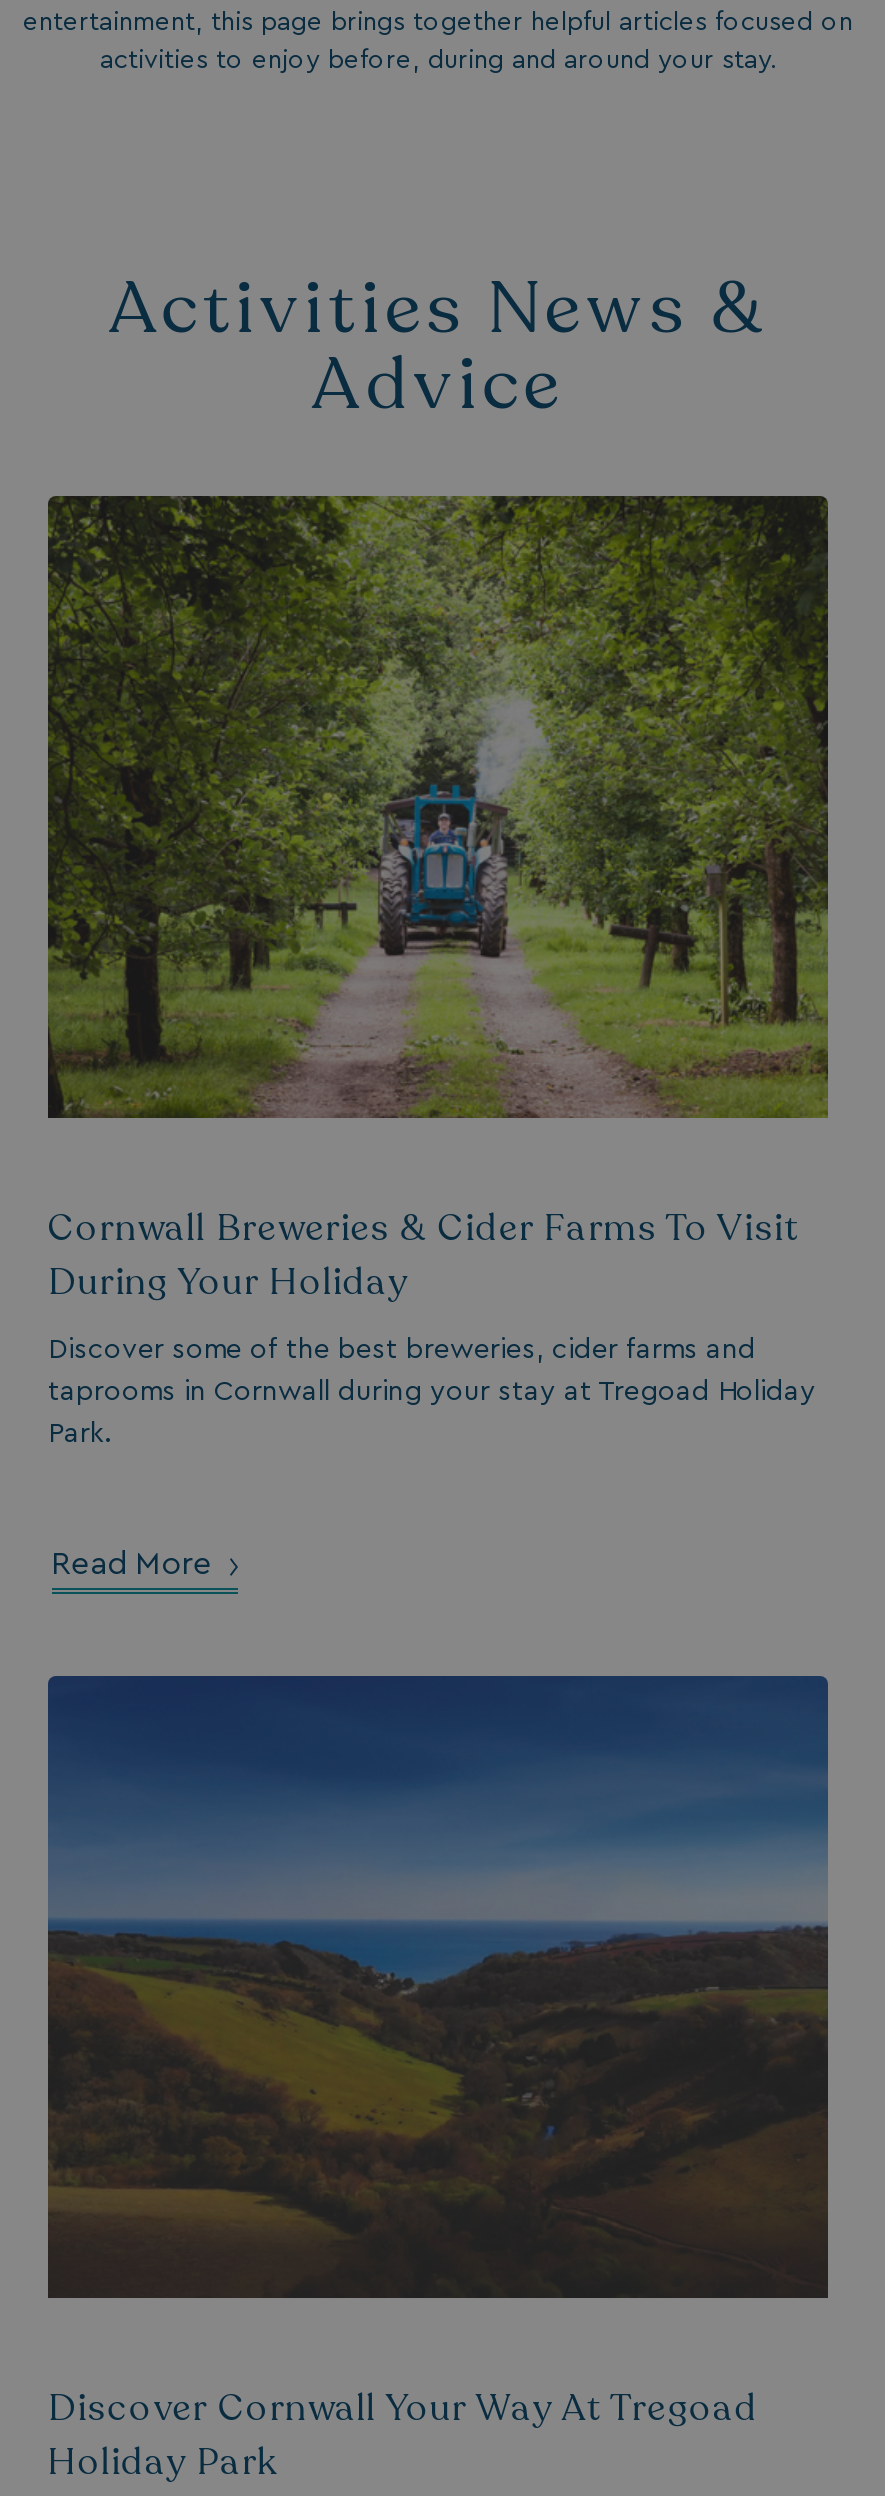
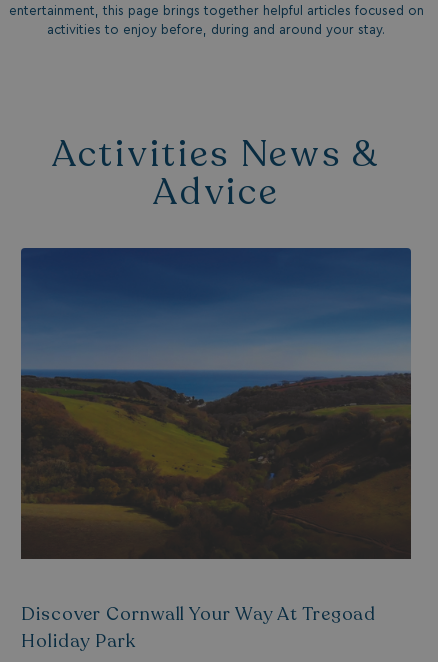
- [image]

- Cornwall Breweries & Cider Farms To Visit
- During Your Holiday
- Discover some of the best breweries, cider farms and
- taprooms in Cornwall during your stay at Tregoad Holiday
- Park.

- Read More
